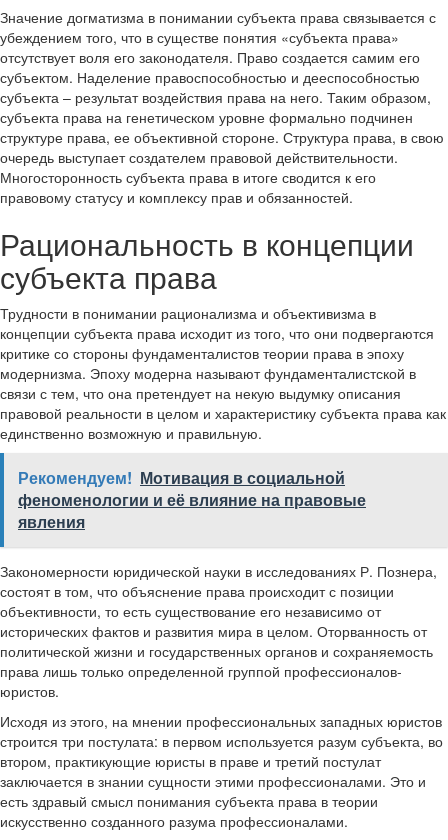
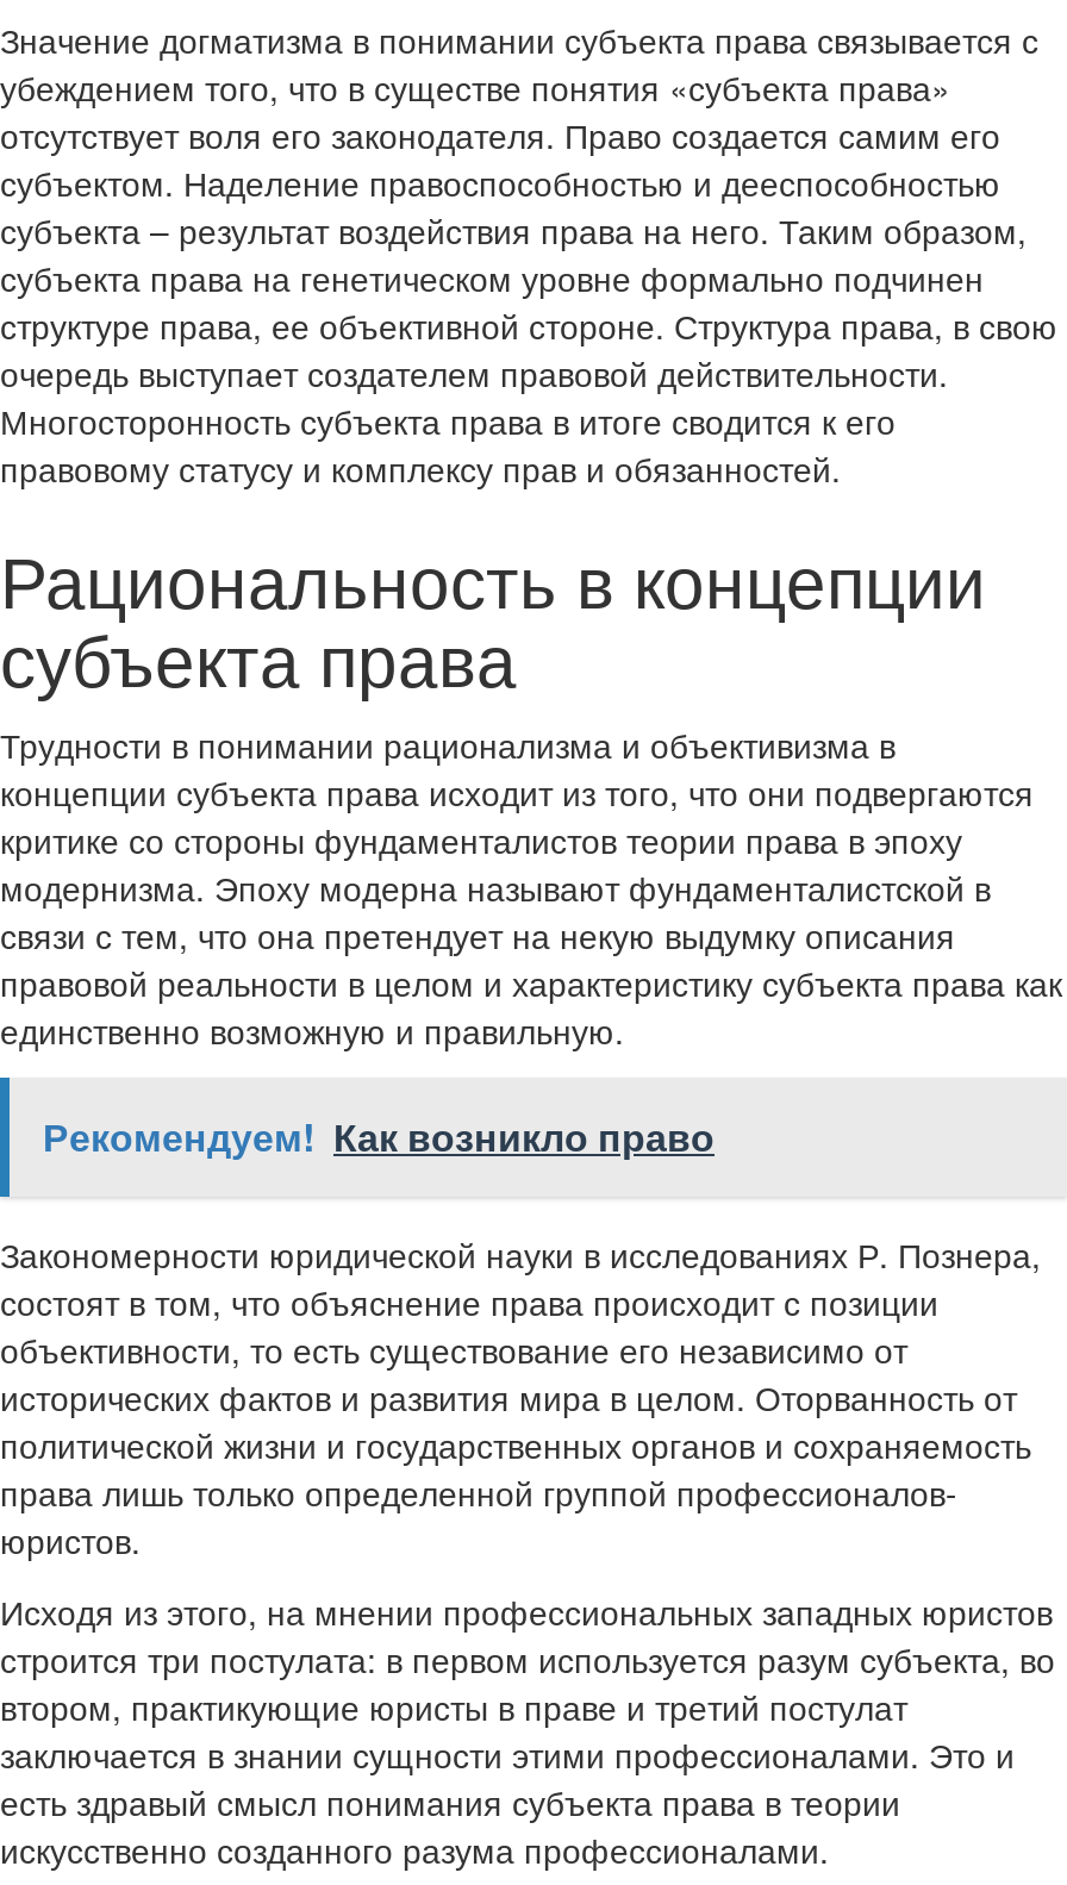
- Рекомендуем! Мотивация в социальной
- феноменологии и её влияние на правовые
- явления
+ Рекомендуем! Как возникло право
